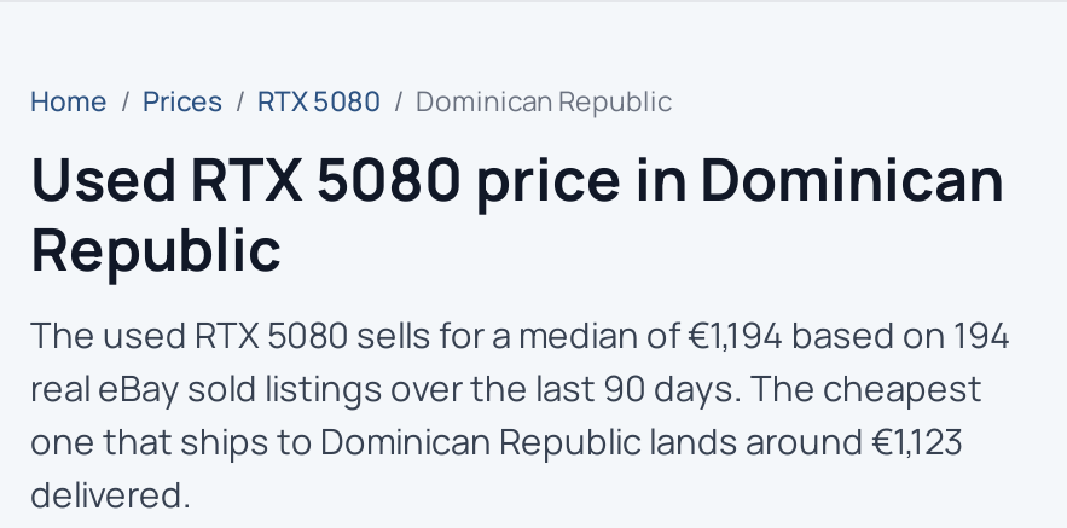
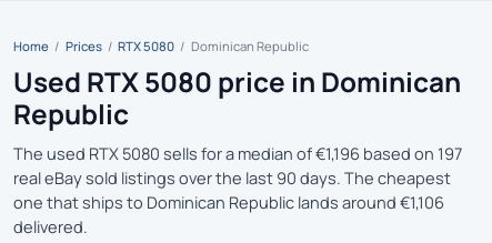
- The used RTX 5080 sells for a median of €1,194 based on 194
+ The used RTX 5080 sells for a median of €1,196 based on 197

- one that ships to Dominican Republic lands around €1,123
+ one that ships to Dominican Republic lands around €1,106
